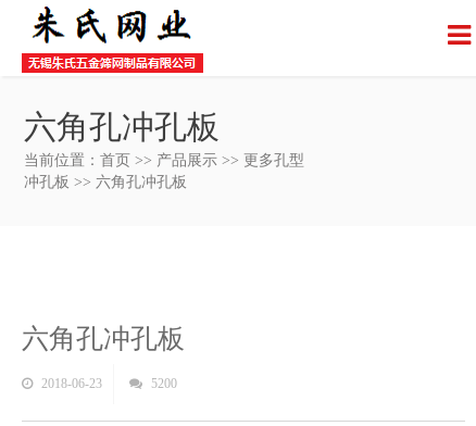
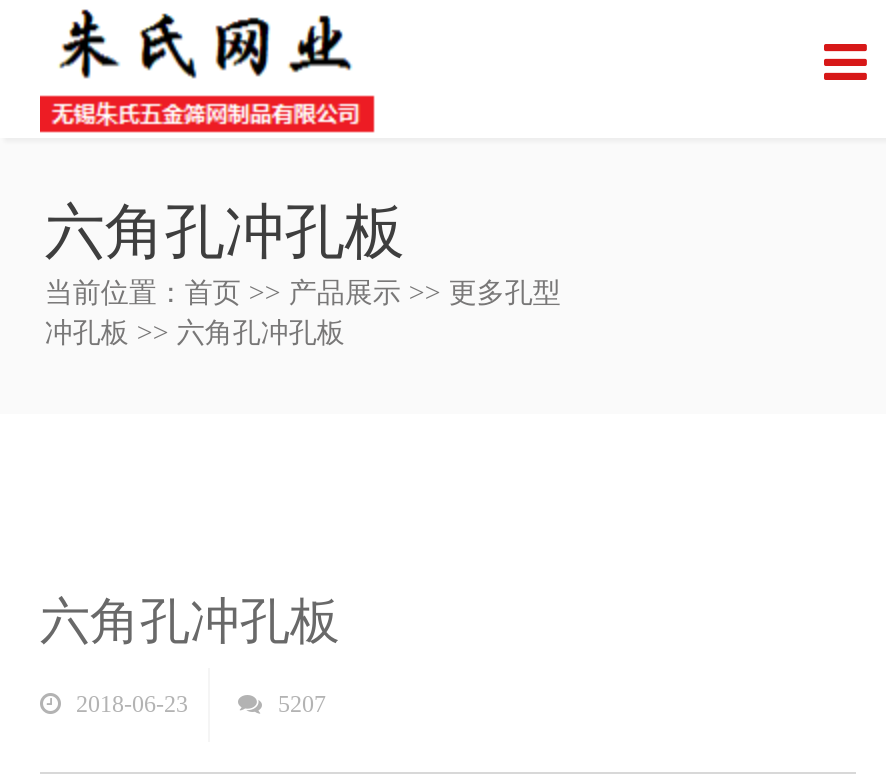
- 5200
+ 5207
